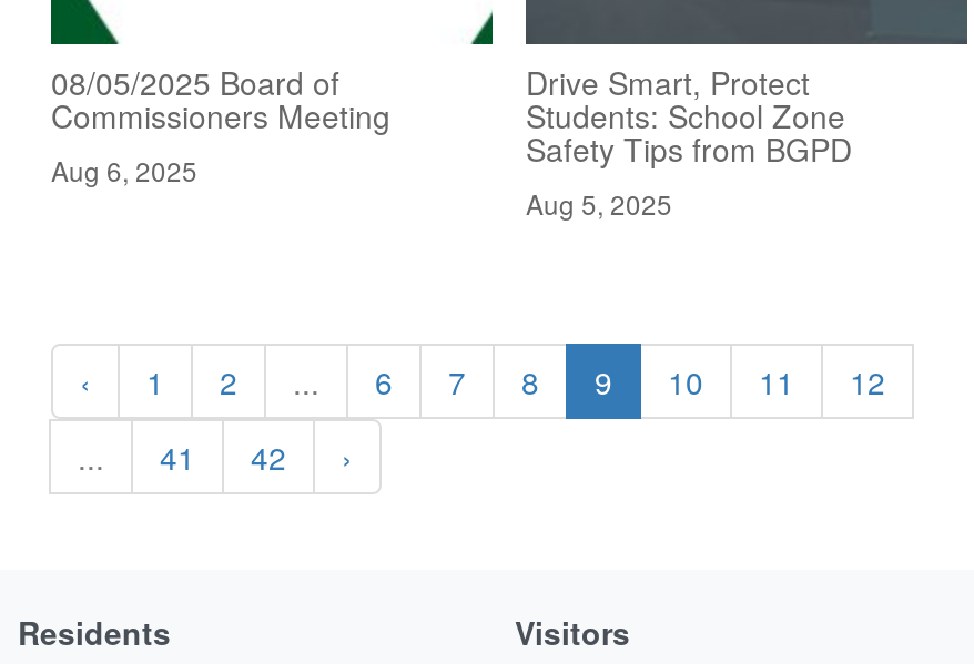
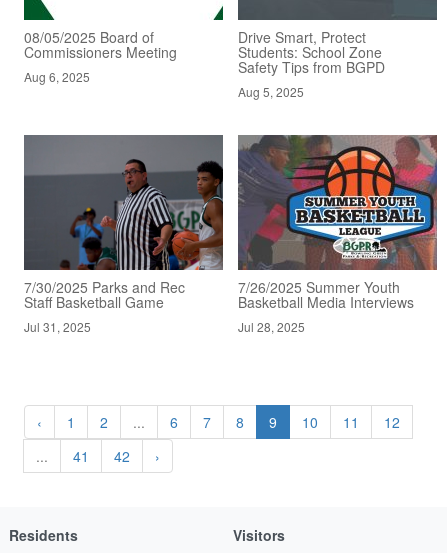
+ [image]
+ 7/30/2025 Parks and Rec
+ Staff Basketball Game
+ Jul 31, 2025

+ [image]
+ 7/26/2025 Summer Youth
+ Basketball Media Interviews
+ Jul 28, 2025
